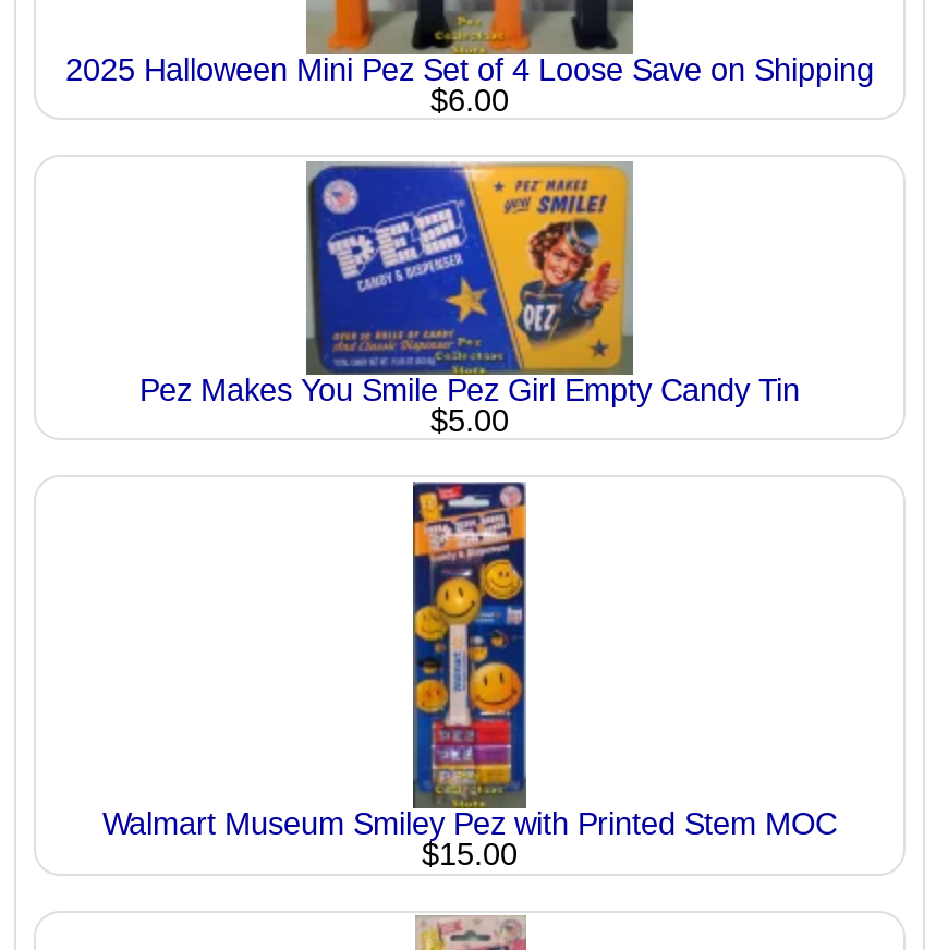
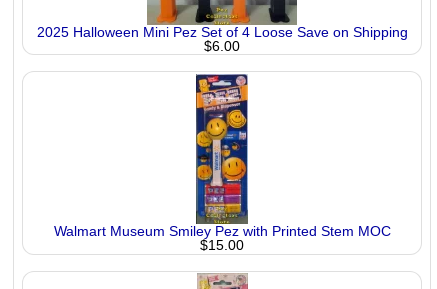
- [image]
- Pez Makes You Smile Pez Girl Empty Candy Tin
- $5.00
